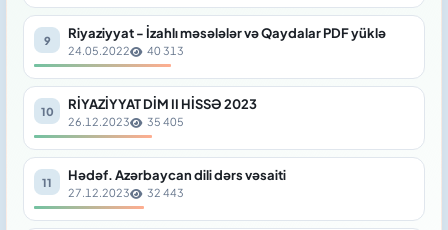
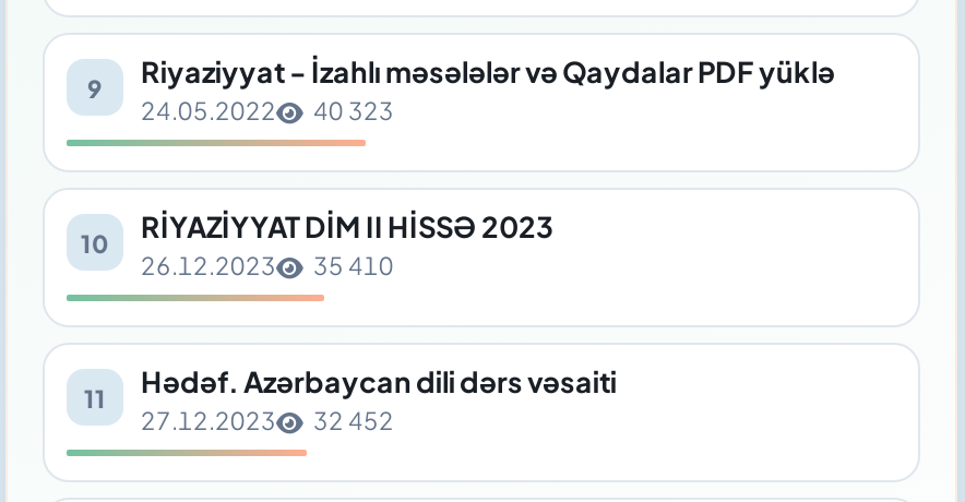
- 24.05.2022 40 313
+ 24.05.2022 40 323

- 26.12.2023 35 405
+ 26.12.2023 35 410

- 27.12.2023 32 443
+ 27.12.2023 32 452
